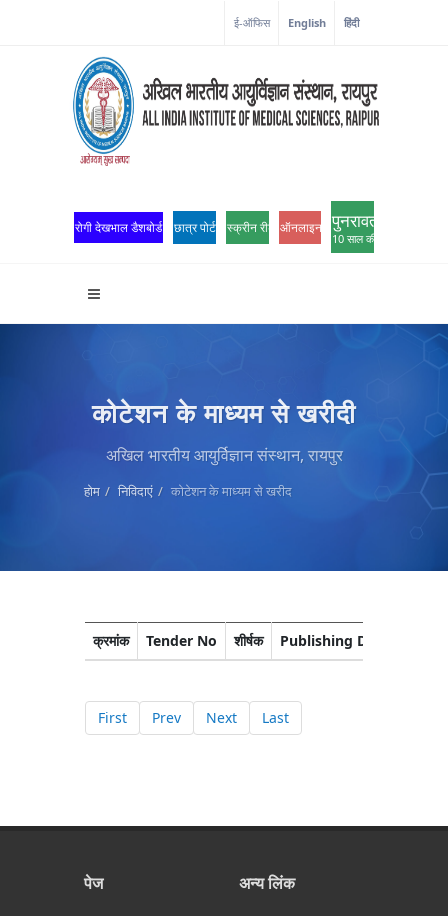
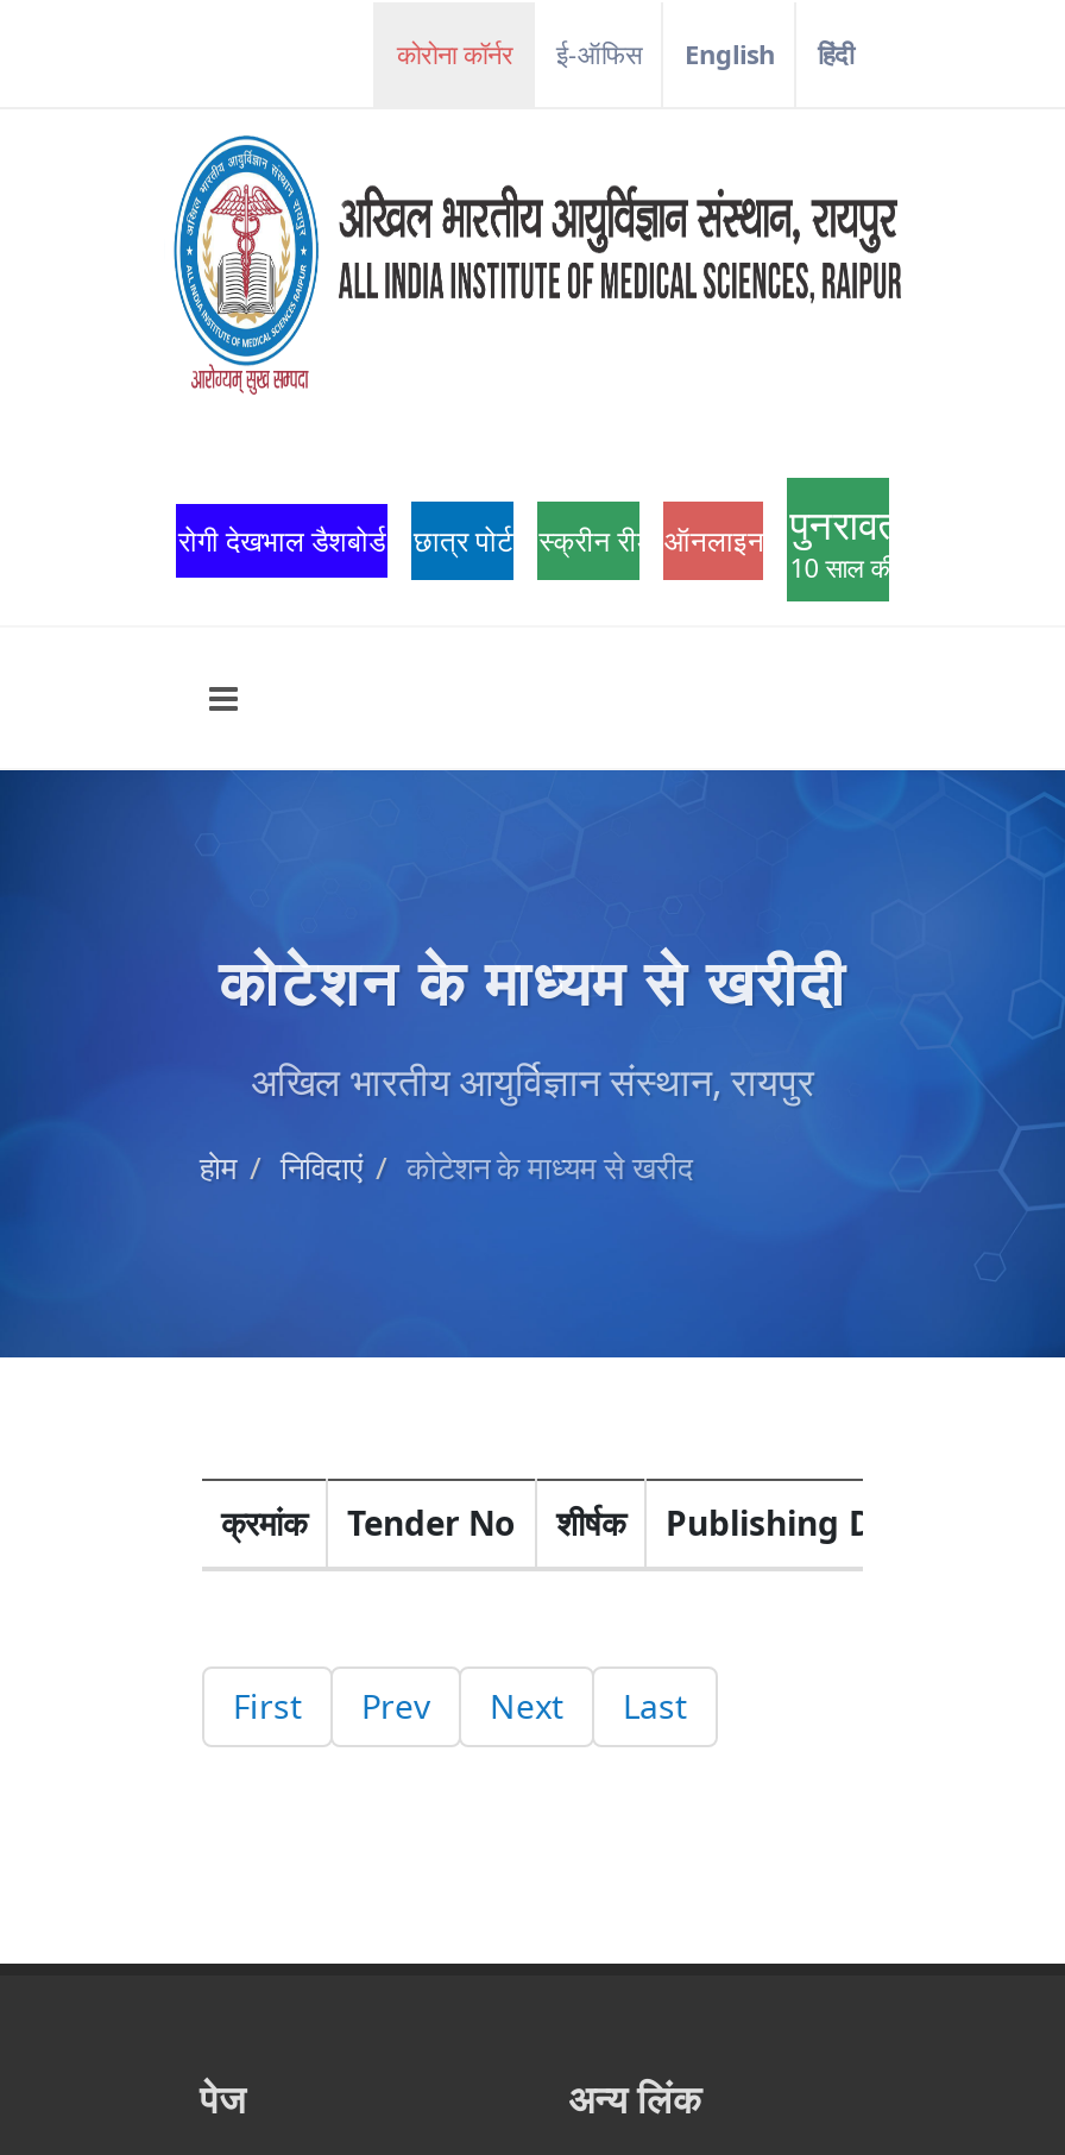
+ कोरोना कॉर्नर
